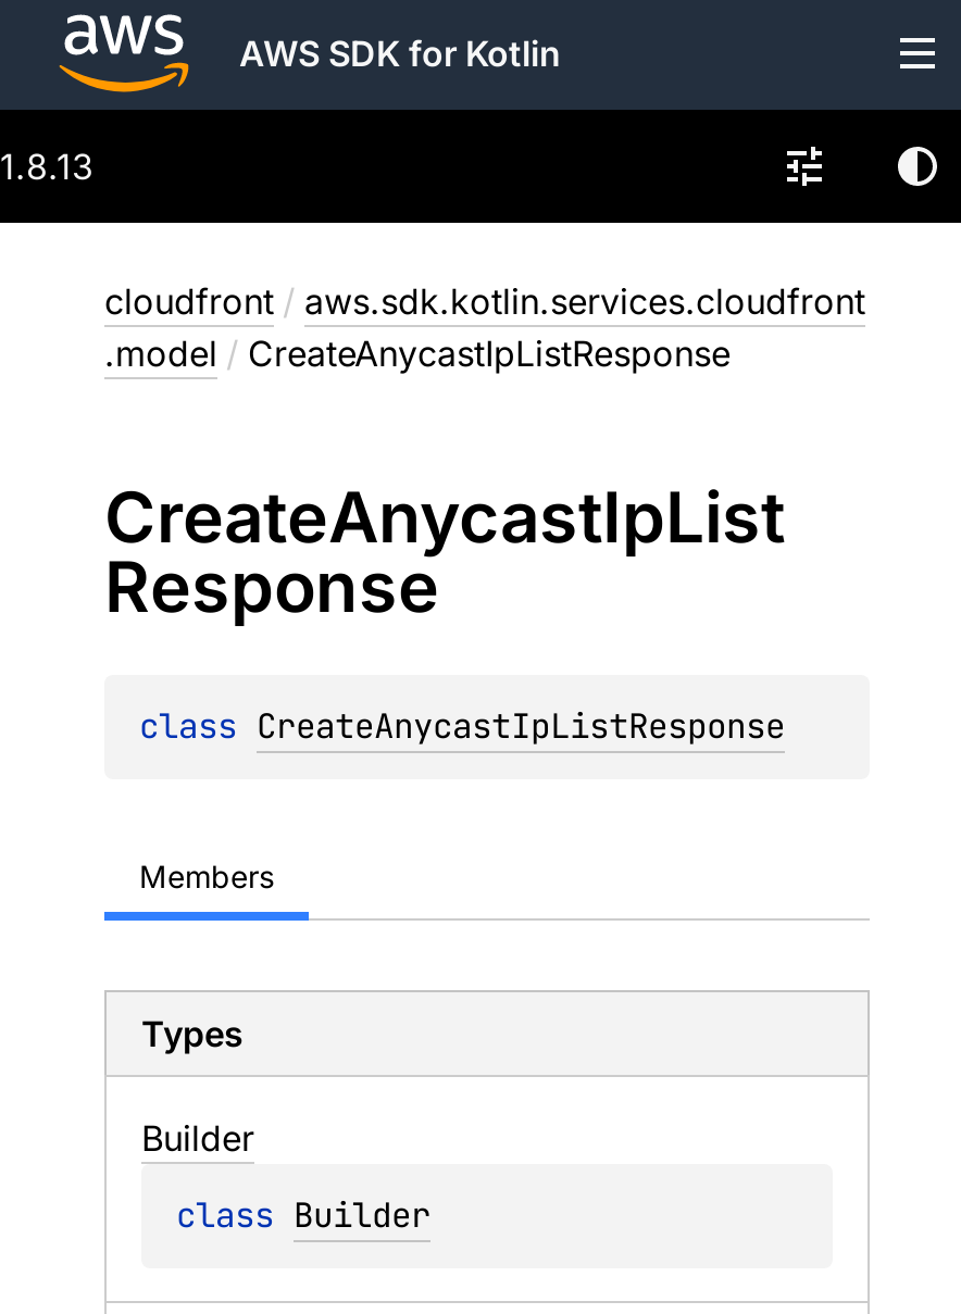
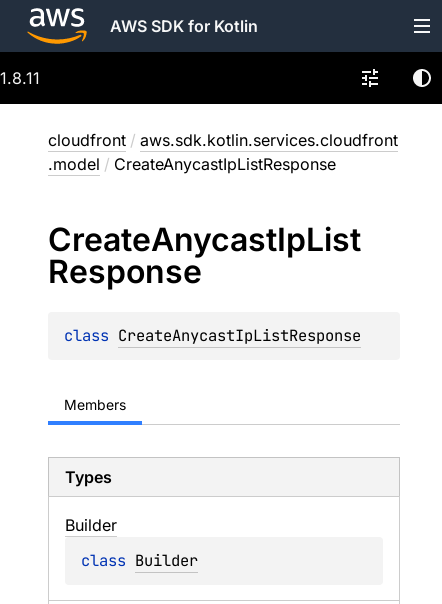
- 1.8.13
+ 1.8.11
